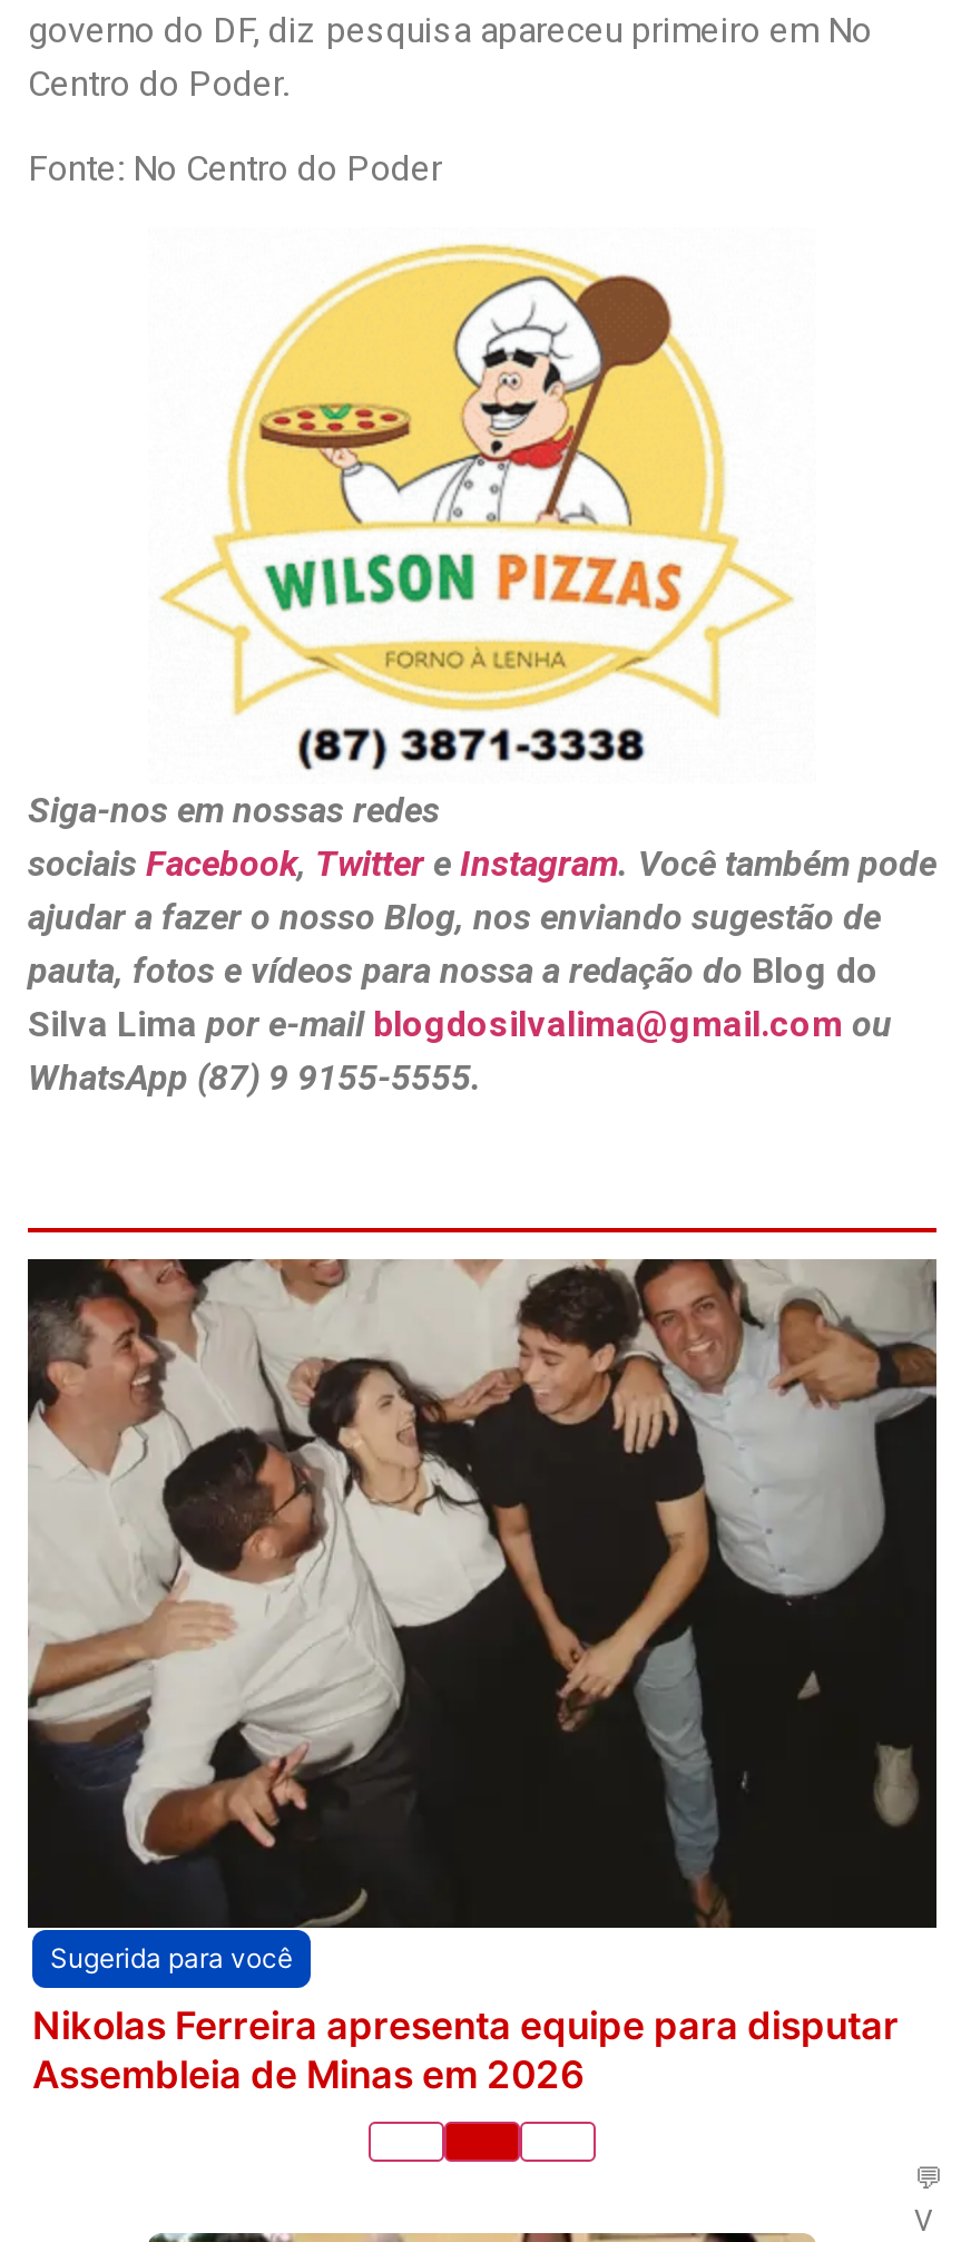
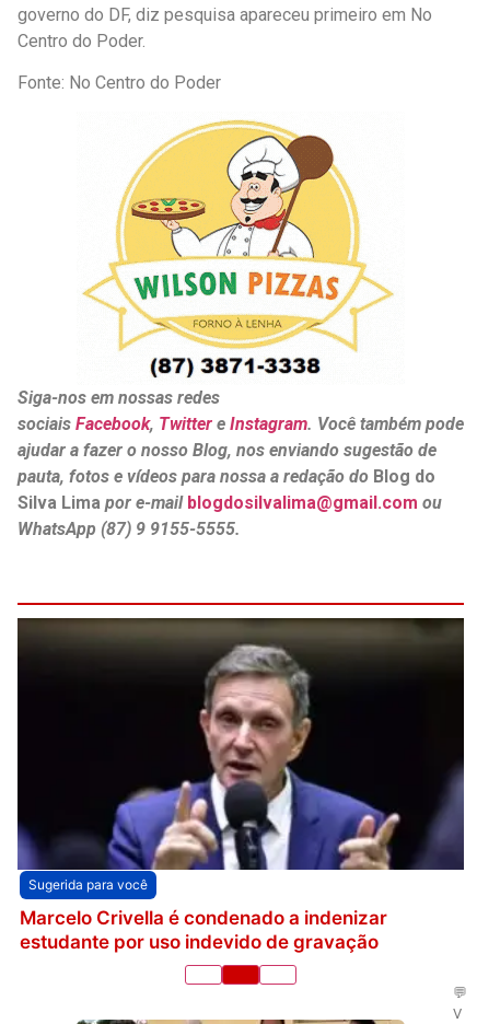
- [image]
- Nikolas Ferreira apresenta equipe para disputar
- Assembleia de Minas em 2026
+ [image]
+ Marcelo Crivella é condenado a indenizar
+ estudante por uso indevido de gravação
